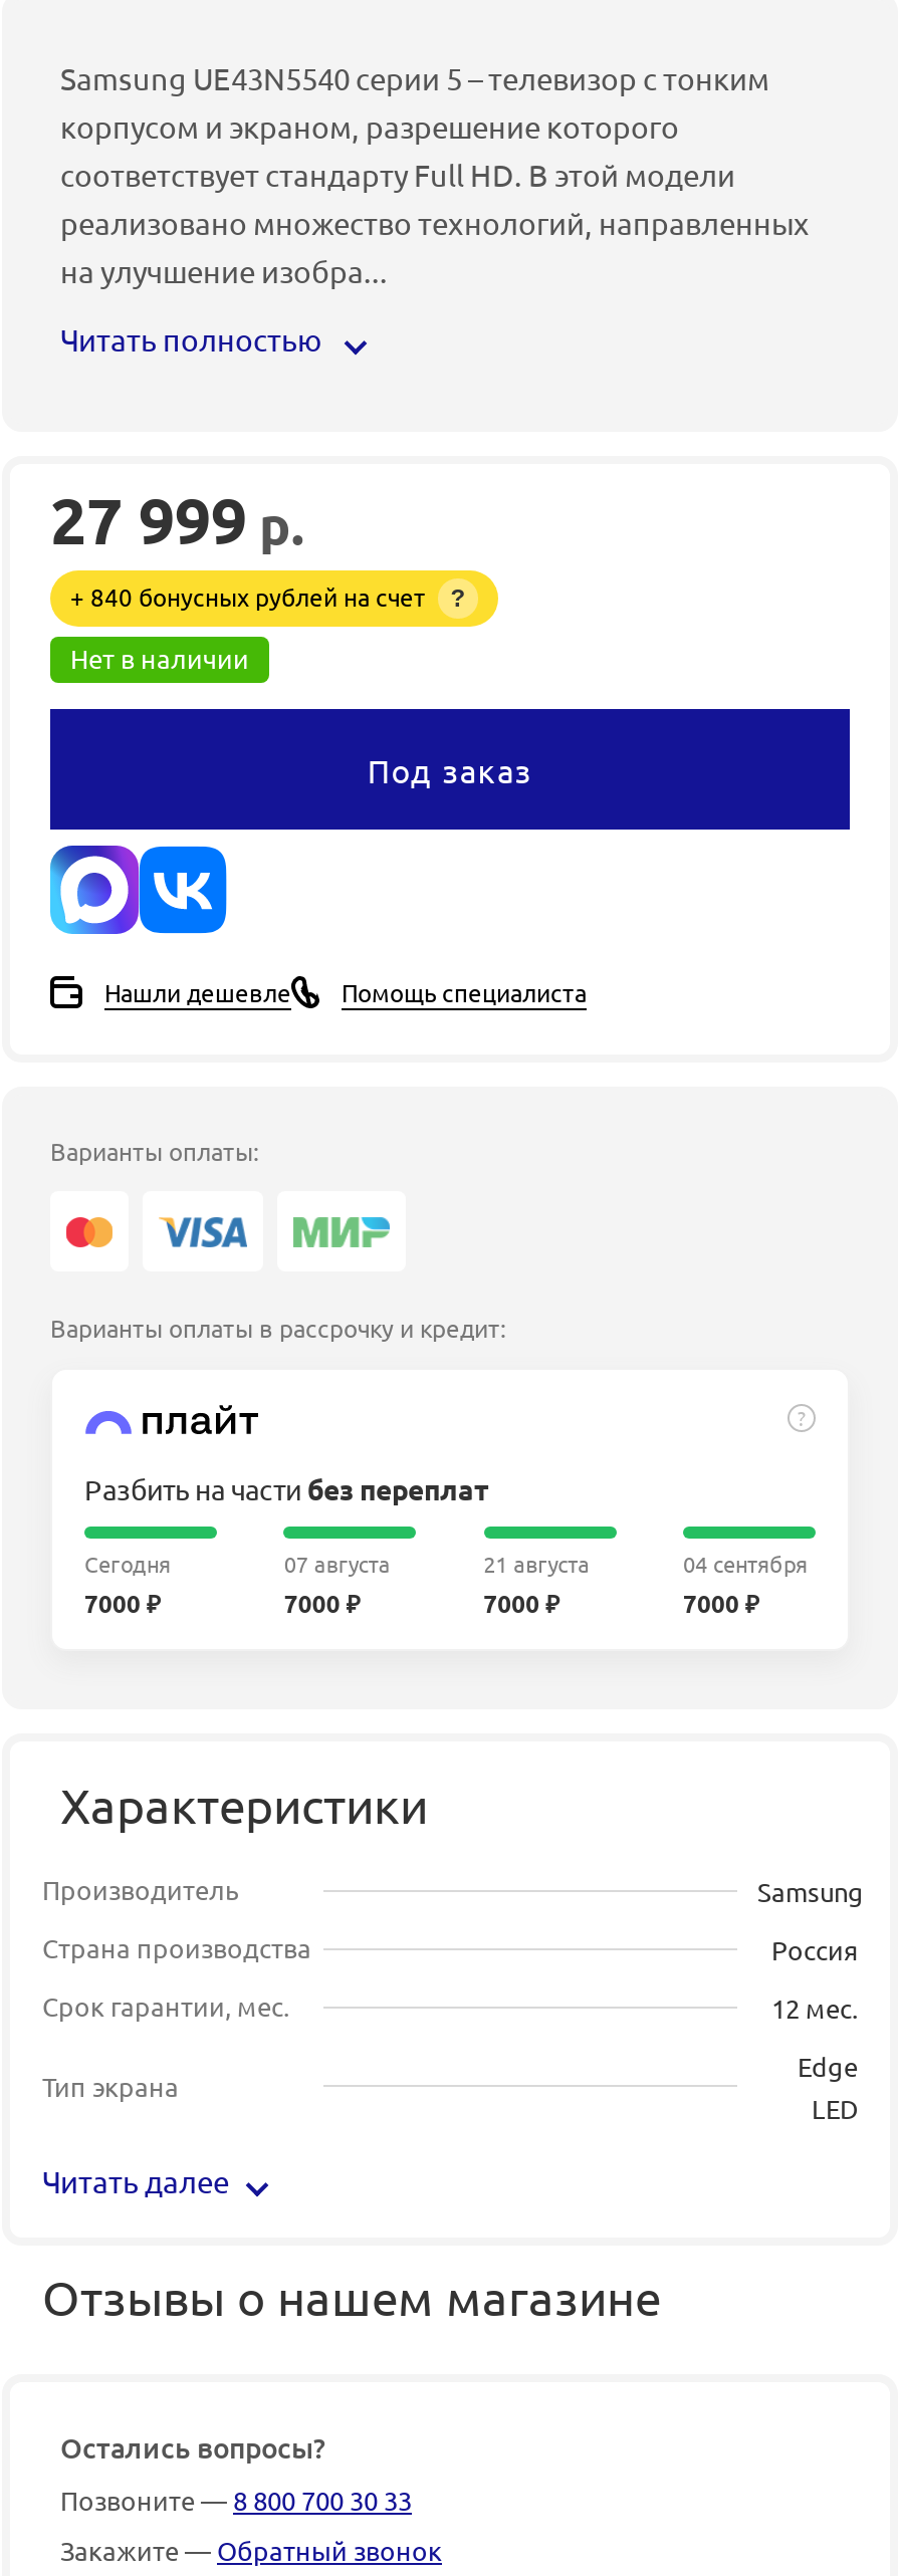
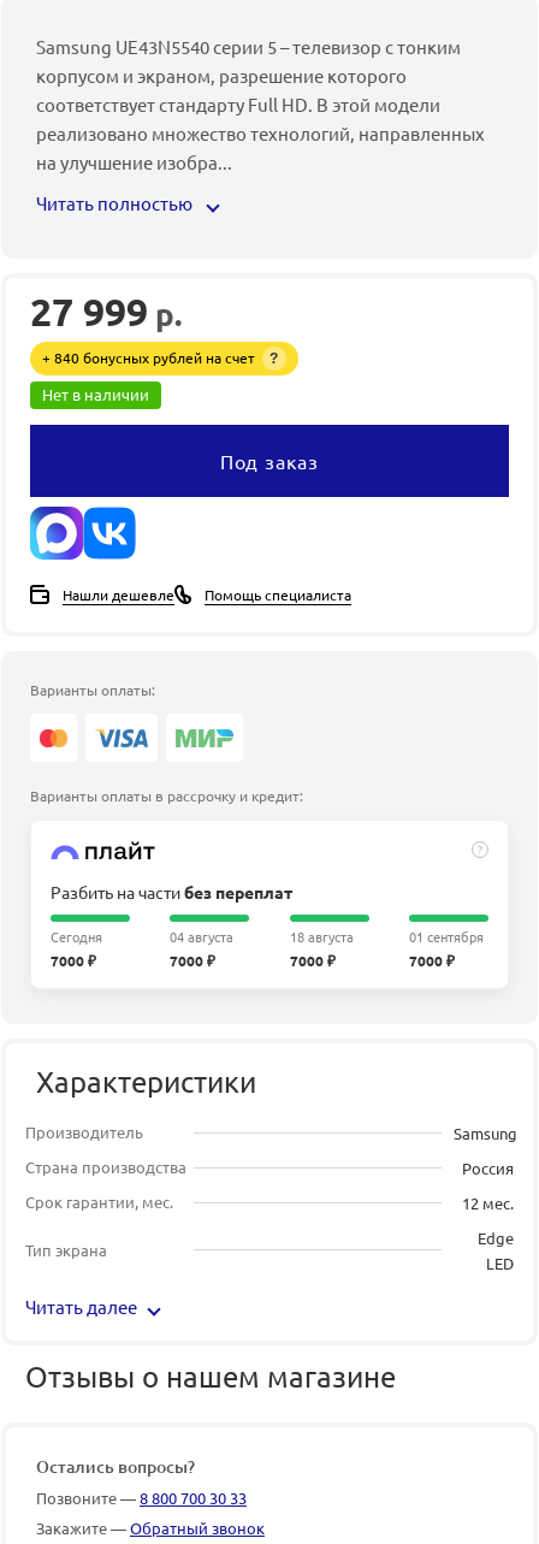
- 07 августа
+ 04 августа

- 21 августа
+ 18 августа

- 04 сентября
+ 01 сентября
